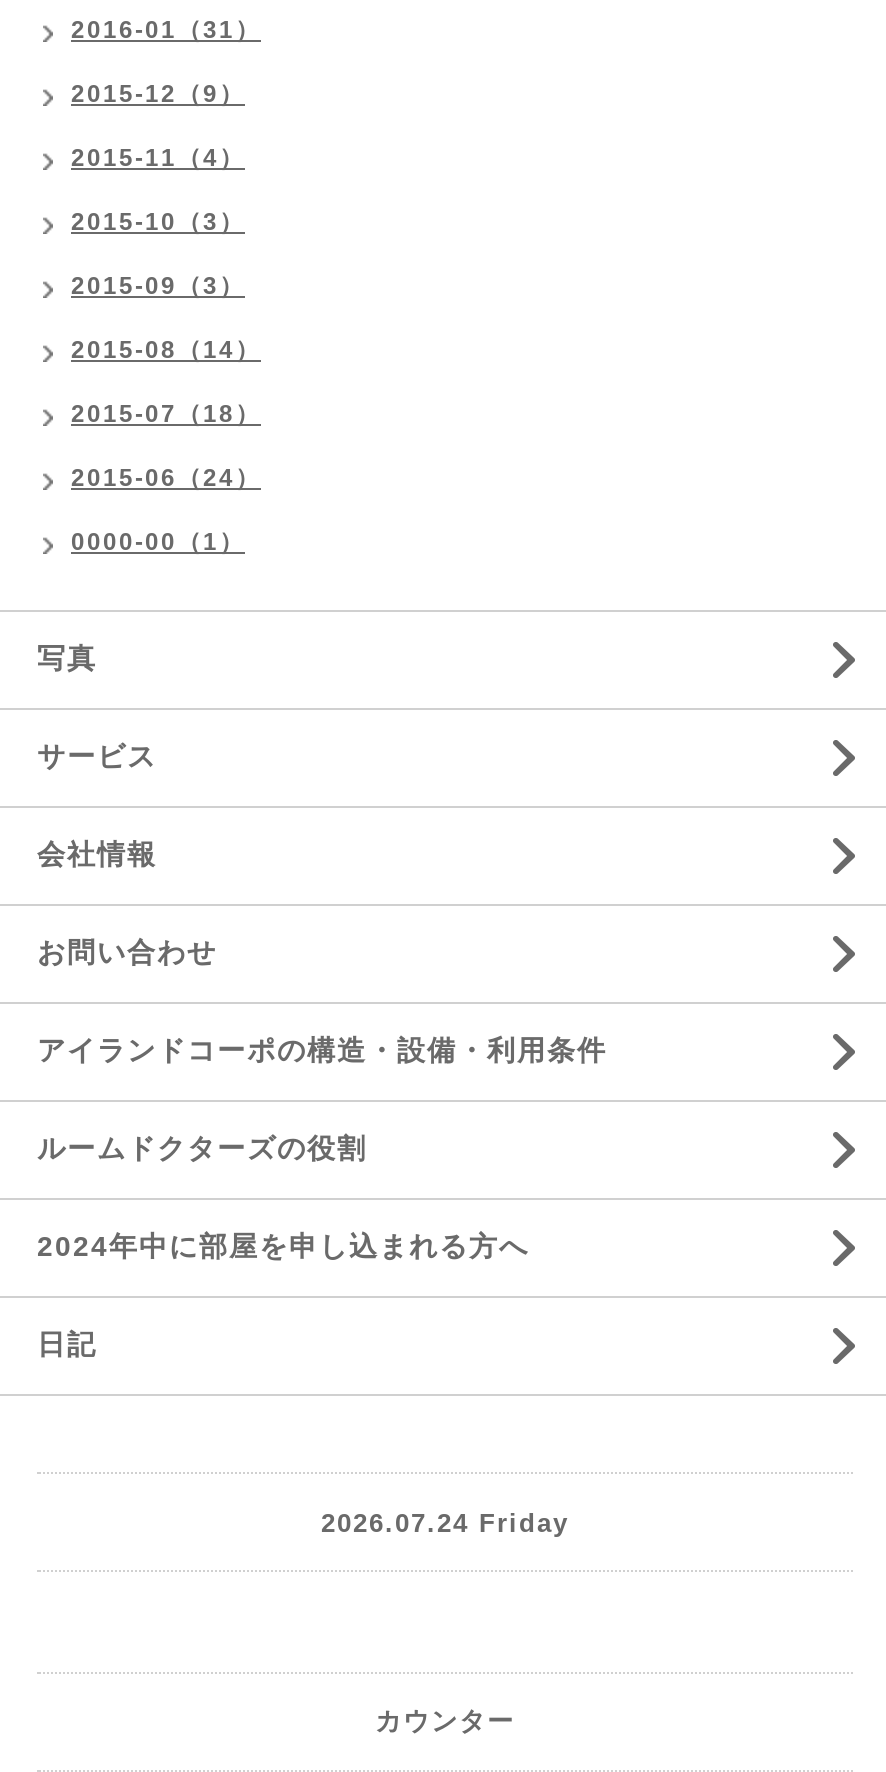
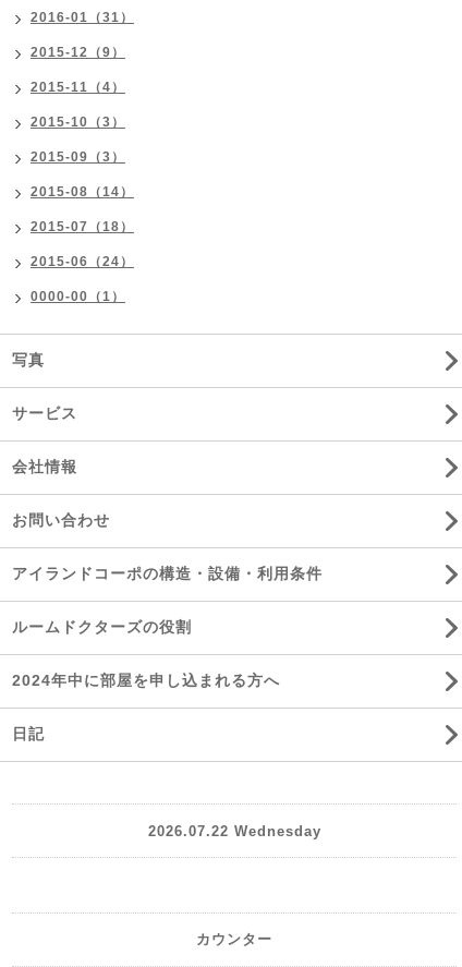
- 2026.07.24 Friday
+ 2026.07.22 Wednesday
